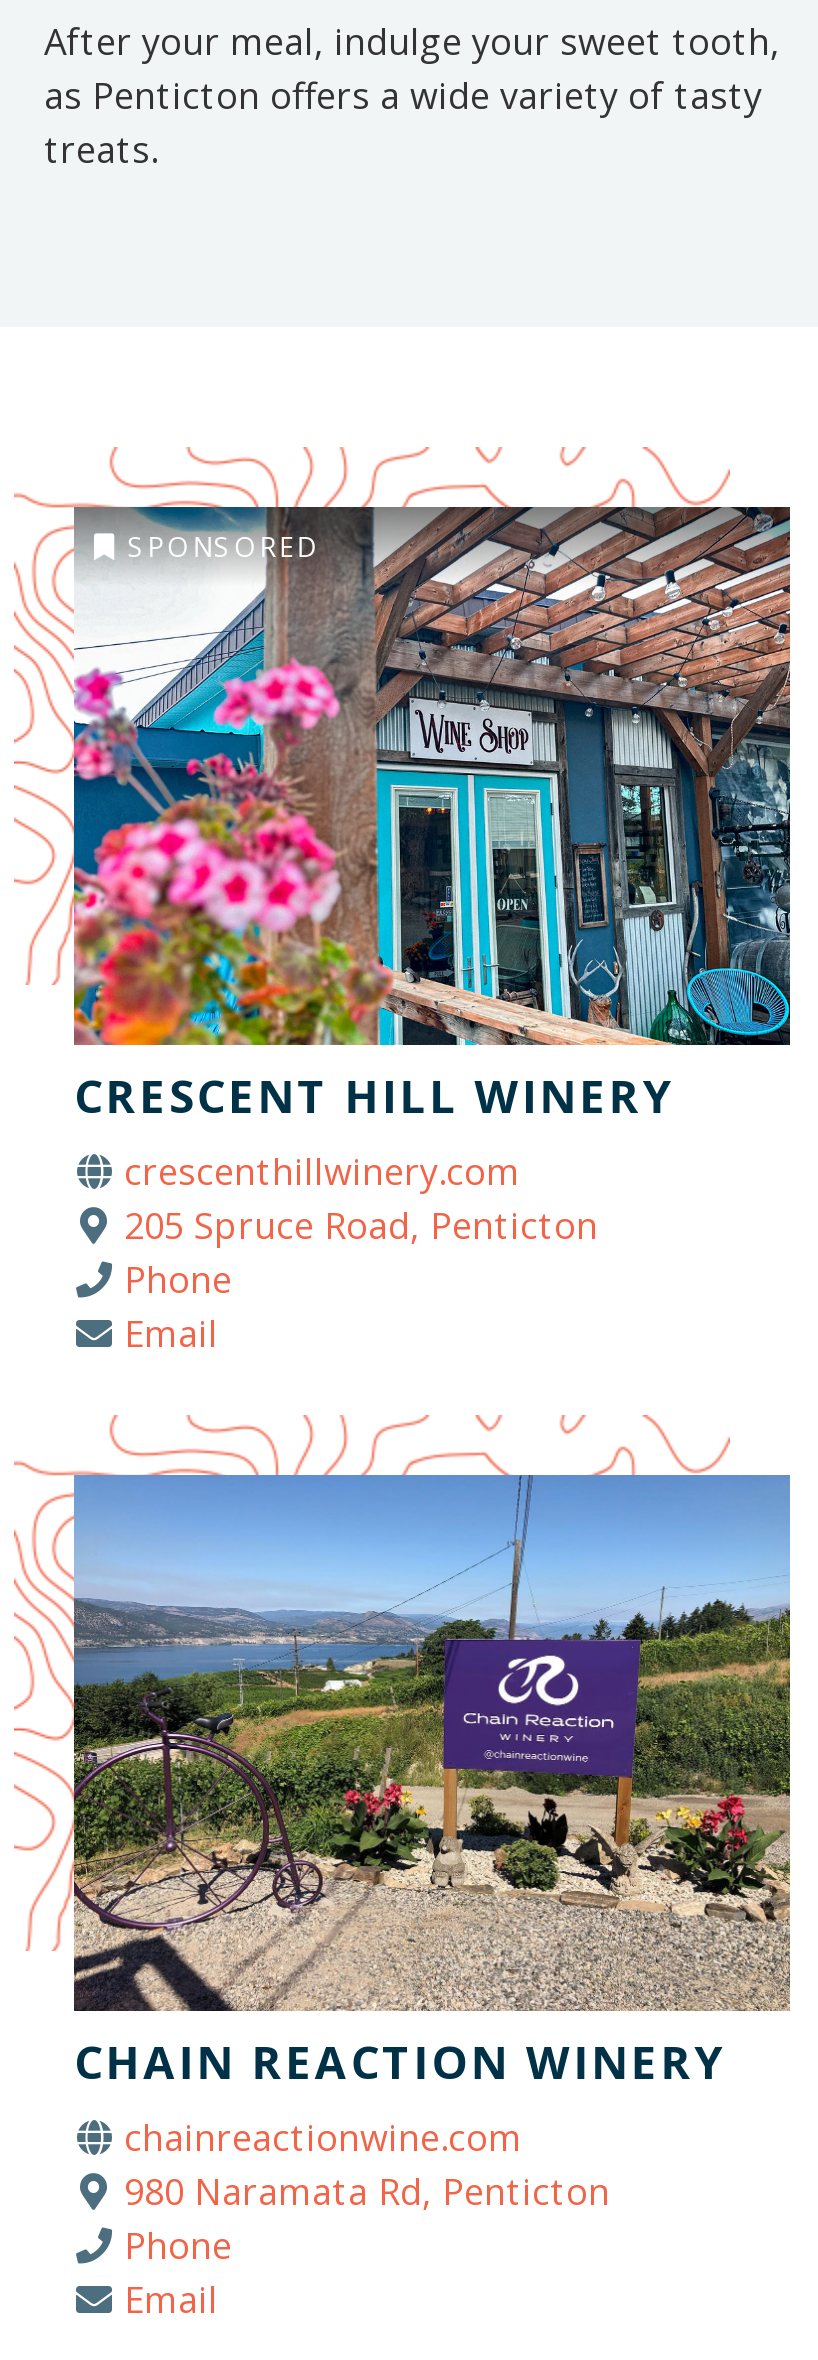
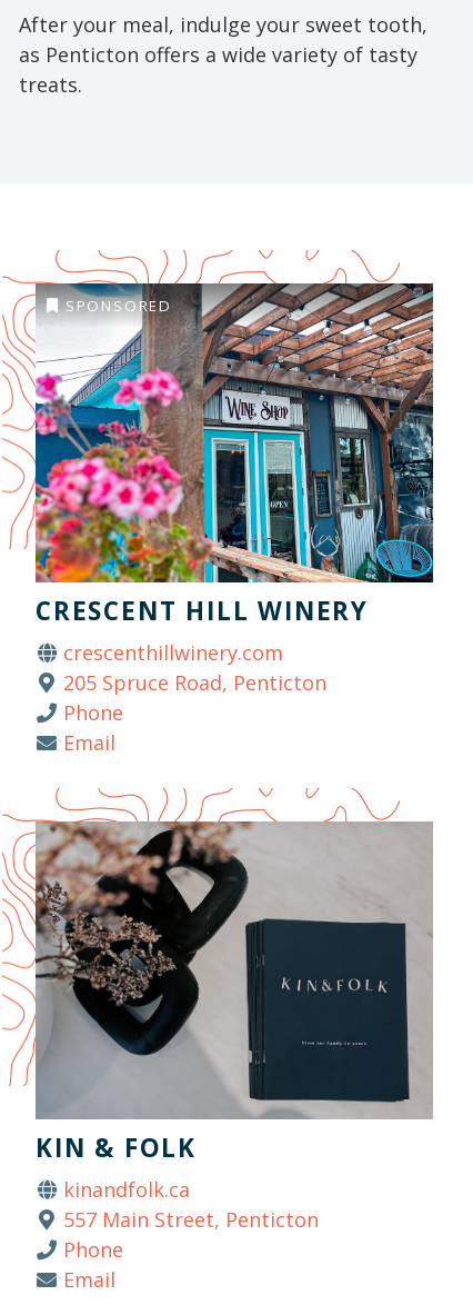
- [image]
- CHAIN REACTION WINERY
- chainreactionwine.com
- 980 Naramata Rd, Penticton
+ [image]
+ KIN & FOLK
+ kinandfolk.ca
+ 557 Main Street, Penticton
